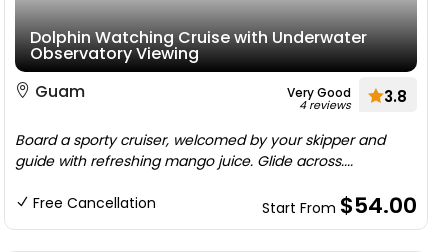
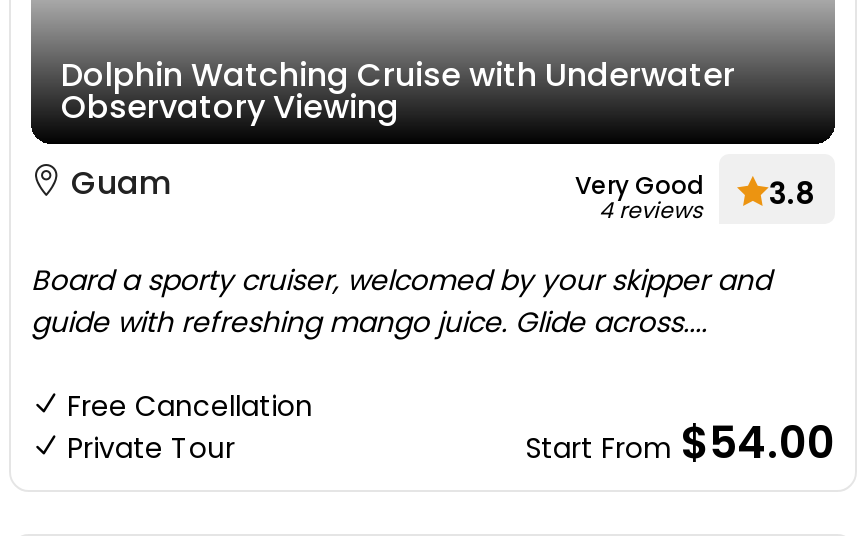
+ Private Tour
